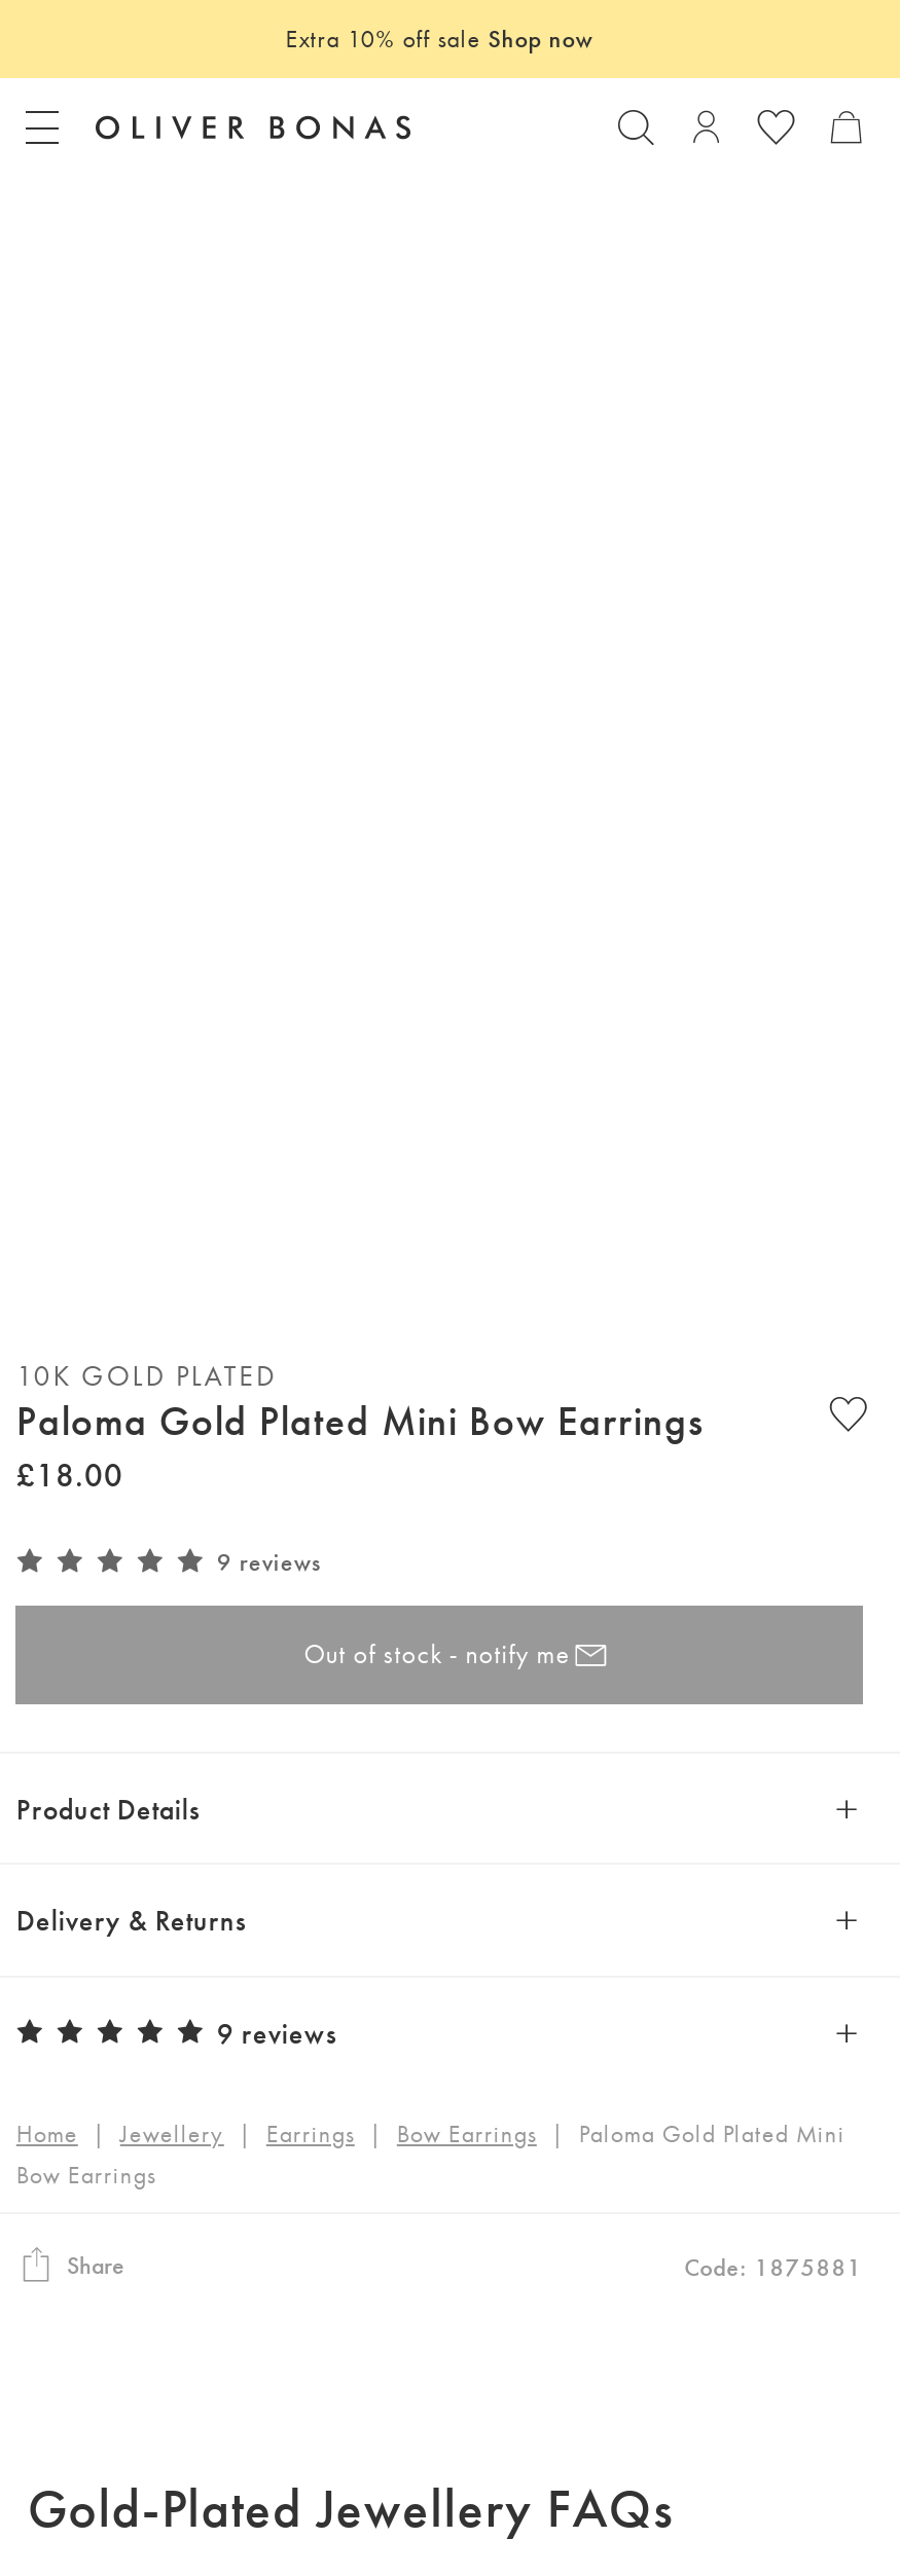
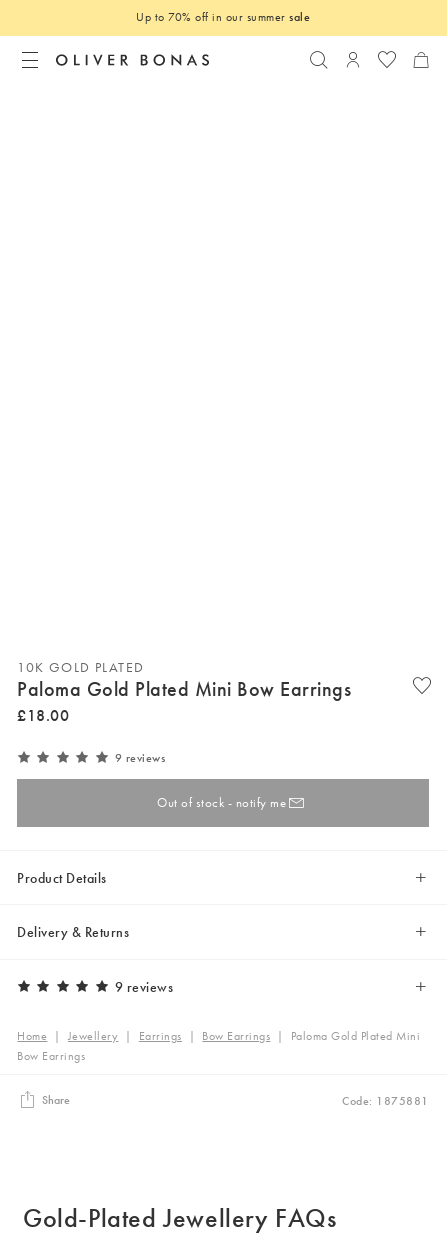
- Extra 10% off sale Shop now
+ Up to 70% off in our summer sale
